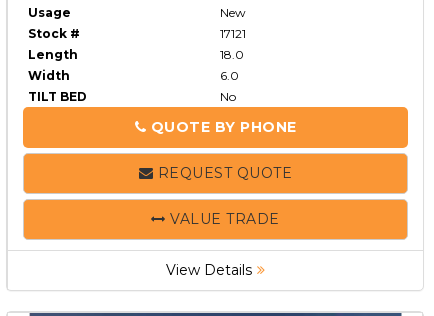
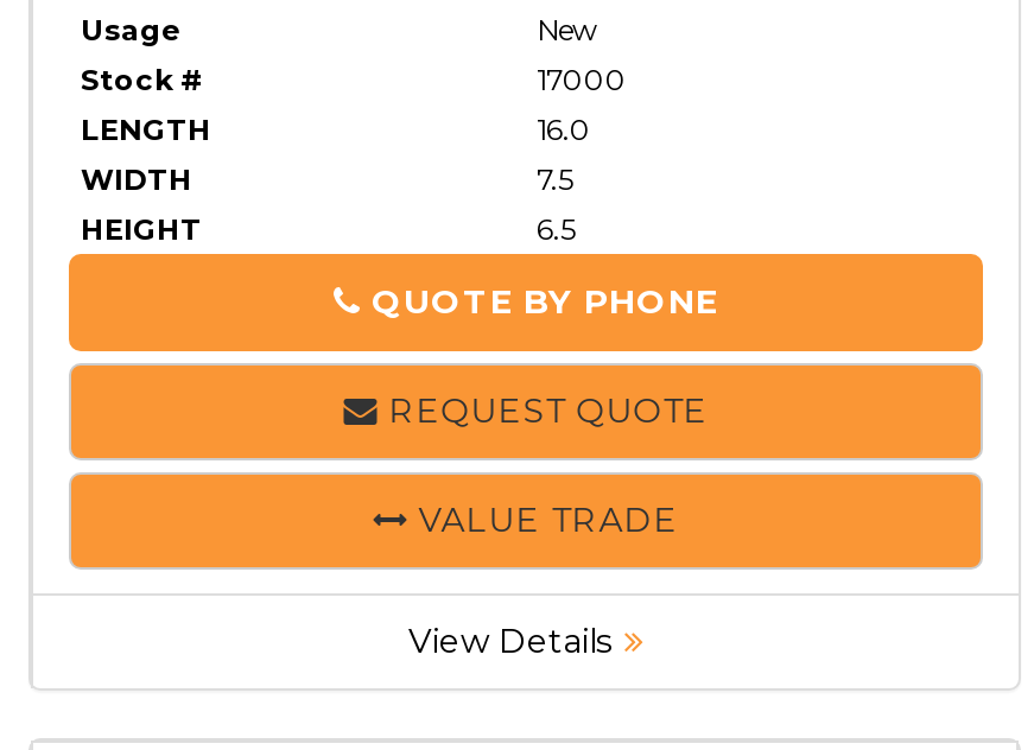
- 17121
- Length
- 18.0
- Width
- 6.0
- TILT BED
- No
+ 17000
+ LENGTH
+ 16.0
+ WIDTH
+ 7.5
+ HEIGHT
+ 6.5
